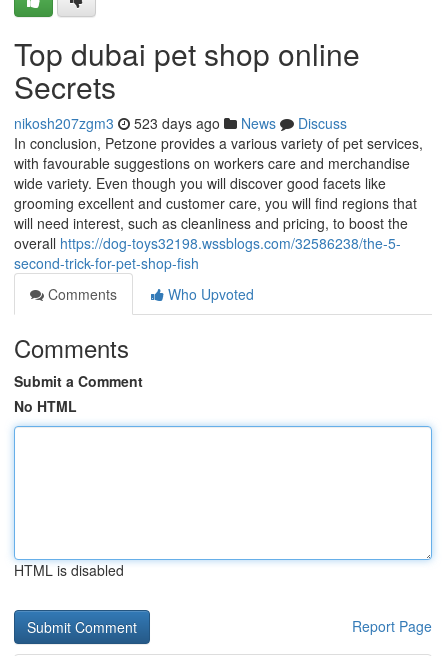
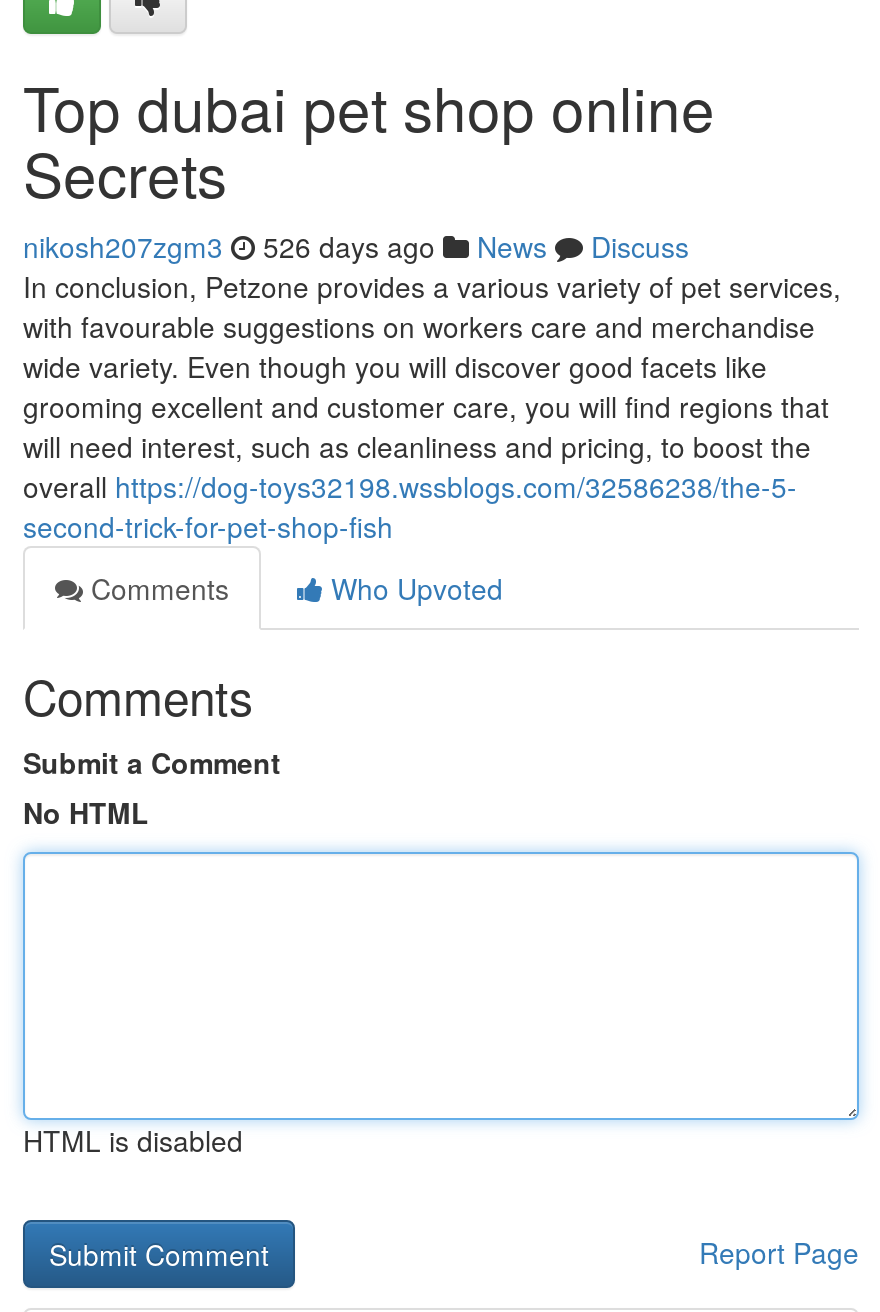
- nikosh207zgm3 523 days ago News Discuss
+ nikosh207zgm3 526 days ago News Discuss
